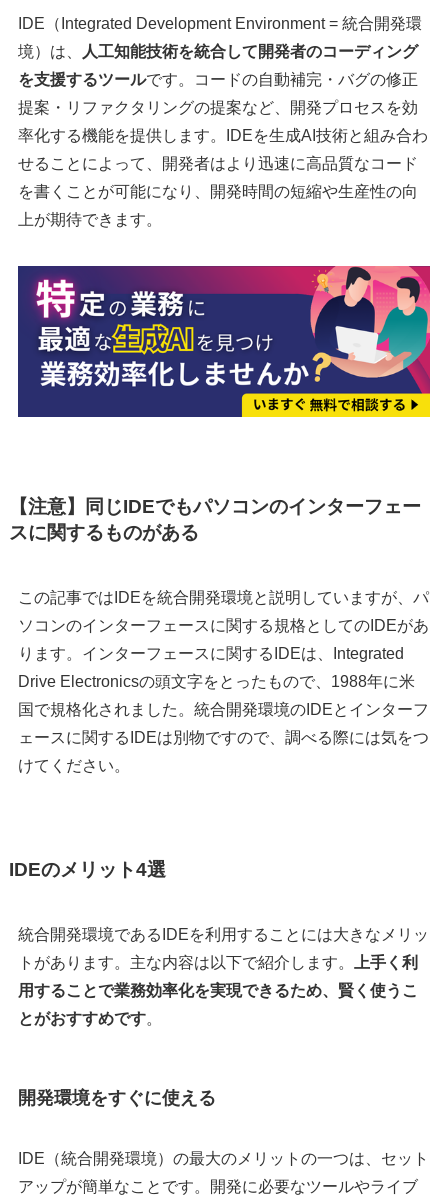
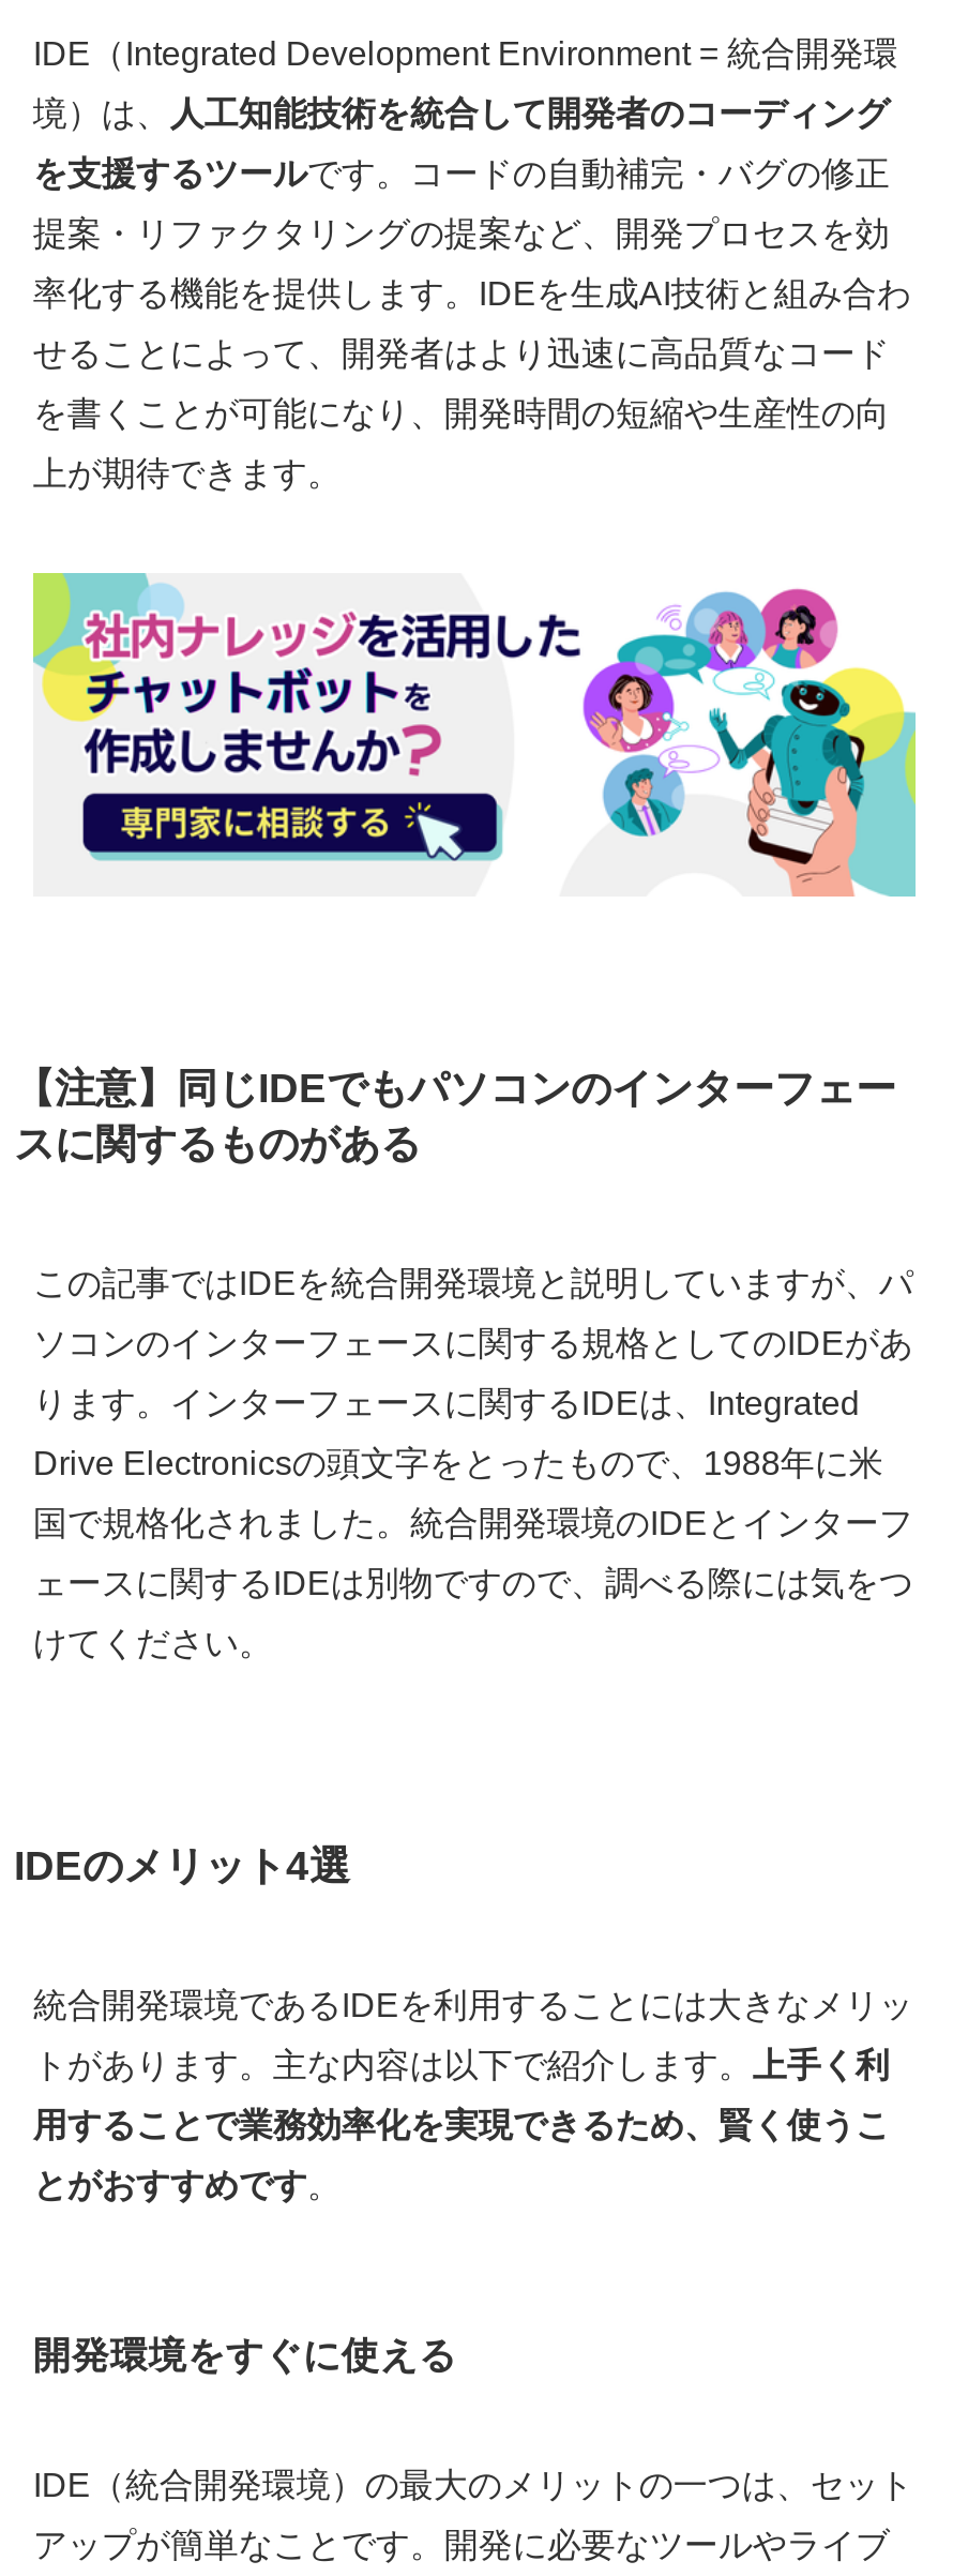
- [image]
+ [image]
